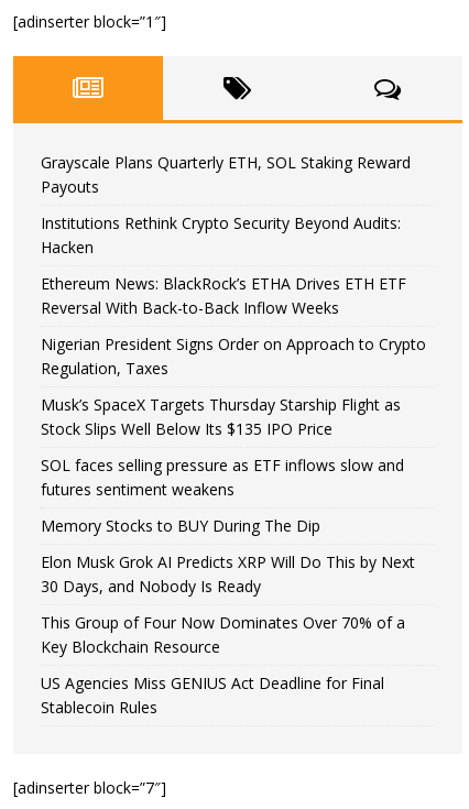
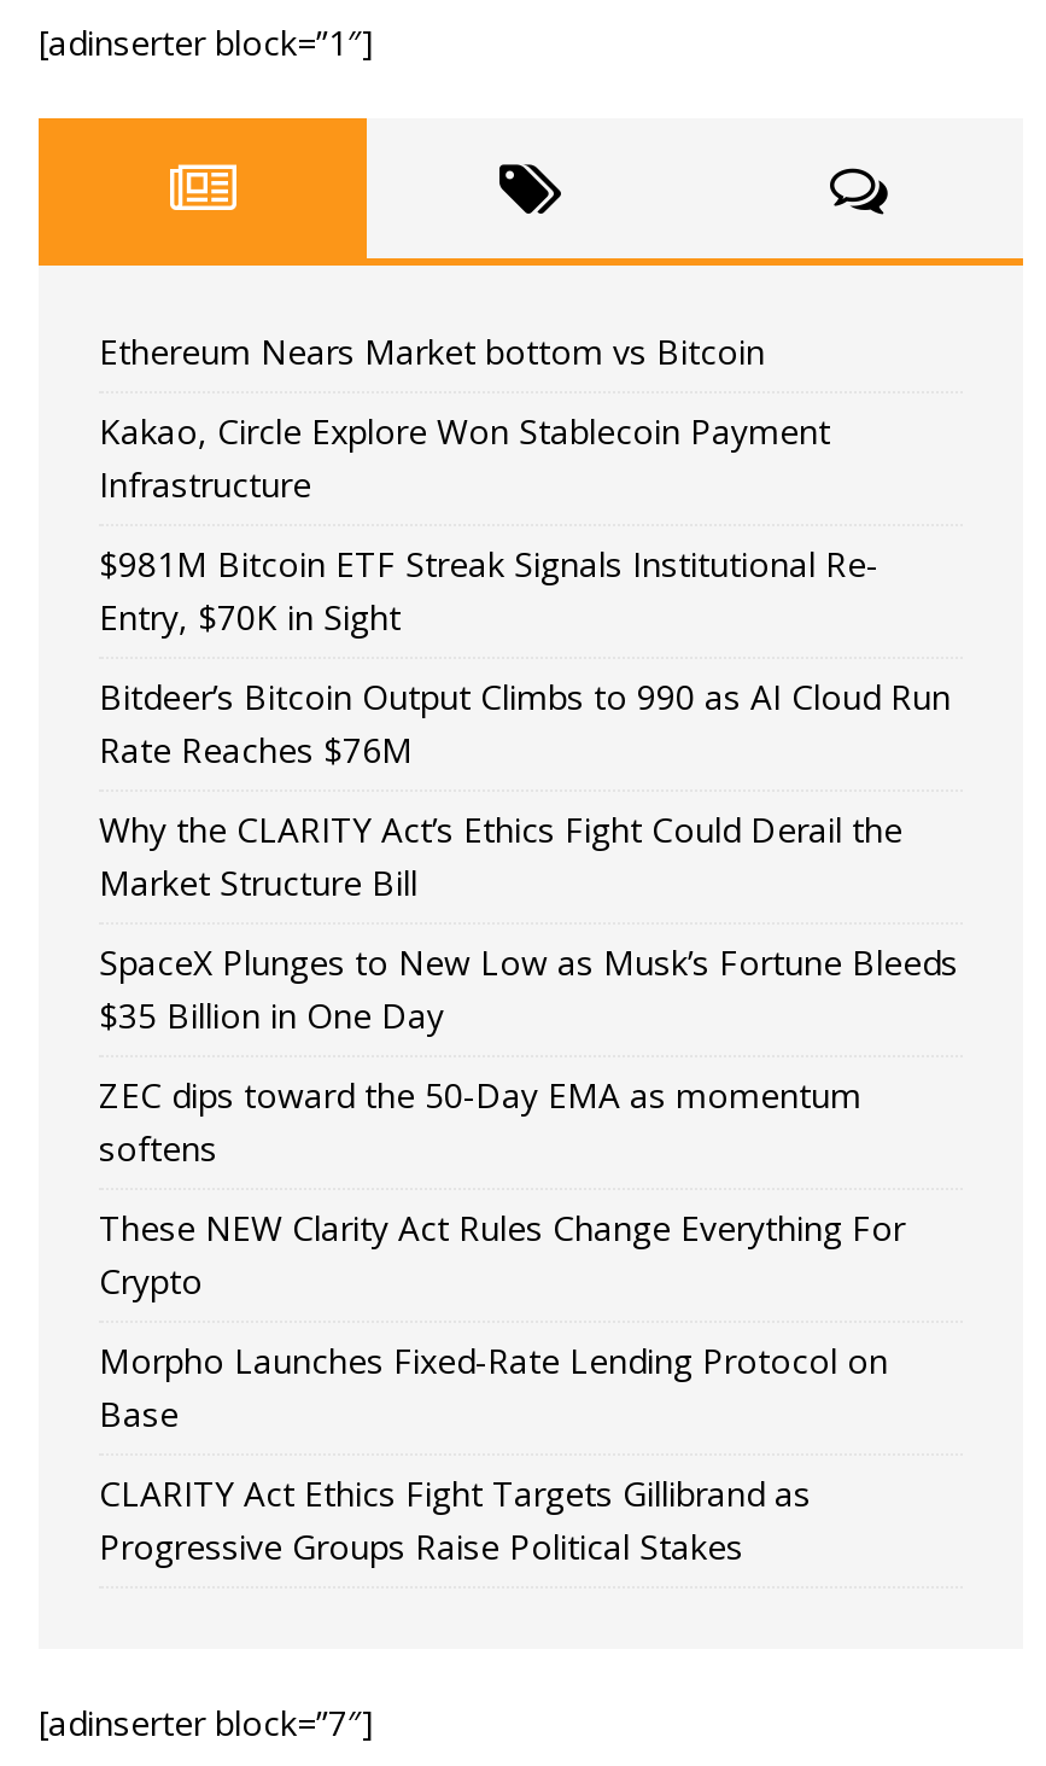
- Grayscale Plans Quarterly ETH, SOL Staking Reward
- Payouts
+ Ethereum Nears Market bottom vs Bitcoin

- Institutions Rethink Crypto Security Beyond Audits:
- Hacken
+ Kakao, Circle Explore Won Stablecoin Payment
+ Infrastructure

- Ethereum News: BlackRock’s ETHA Drives ETH ETF
- Reversal With Back-to-Back Inflow Weeks
+ $981M Bitcoin ETF Streak Signals Institutional Re-
+ Entry, $70K in Sight

- Nigerian President Signs Order on Approach to Crypto
- Regulation, Taxes
+ Bitdeer’s Bitcoin Output Climbs to 990 as AI Cloud Run
+ Rate Reaches $76M

- Musk’s SpaceX Targets Thursday Starship Flight as
- Stock Slips Well Below Its $135 IPO Price
+ Why the CLARITY Act’s Ethics Fight Could Derail the
+ Market Structure Bill

- SOL faces selling pressure as ETF inflows slow and
- futures sentiment weakens
+ SpaceX Plunges to New Low as Musk’s Fortune Bleeds
+ $35 Billion in One Day

- Memory Stocks to BUY During The Dip
+ ZEC dips toward the 50-Day EMA as momentum
+ softens

- Elon Musk Grok AI Predicts XRP Will Do This by Next
- 30 Days, and Nobody Is Ready
+ These NEW Clarity Act Rules Change Everything For
+ Crypto

- This Group of Four Now Dominates Over 70% of a
- Key Blockchain Resource
+ Morpho Launches Fixed-Rate Lending Protocol on
+ Base

- US Agencies Miss GENIUS Act Deadline for Final
- Stablecoin Rules
+ CLARITY Act Ethics Fight Targets Gillibrand as
+ Progressive Groups Raise Political Stakes
